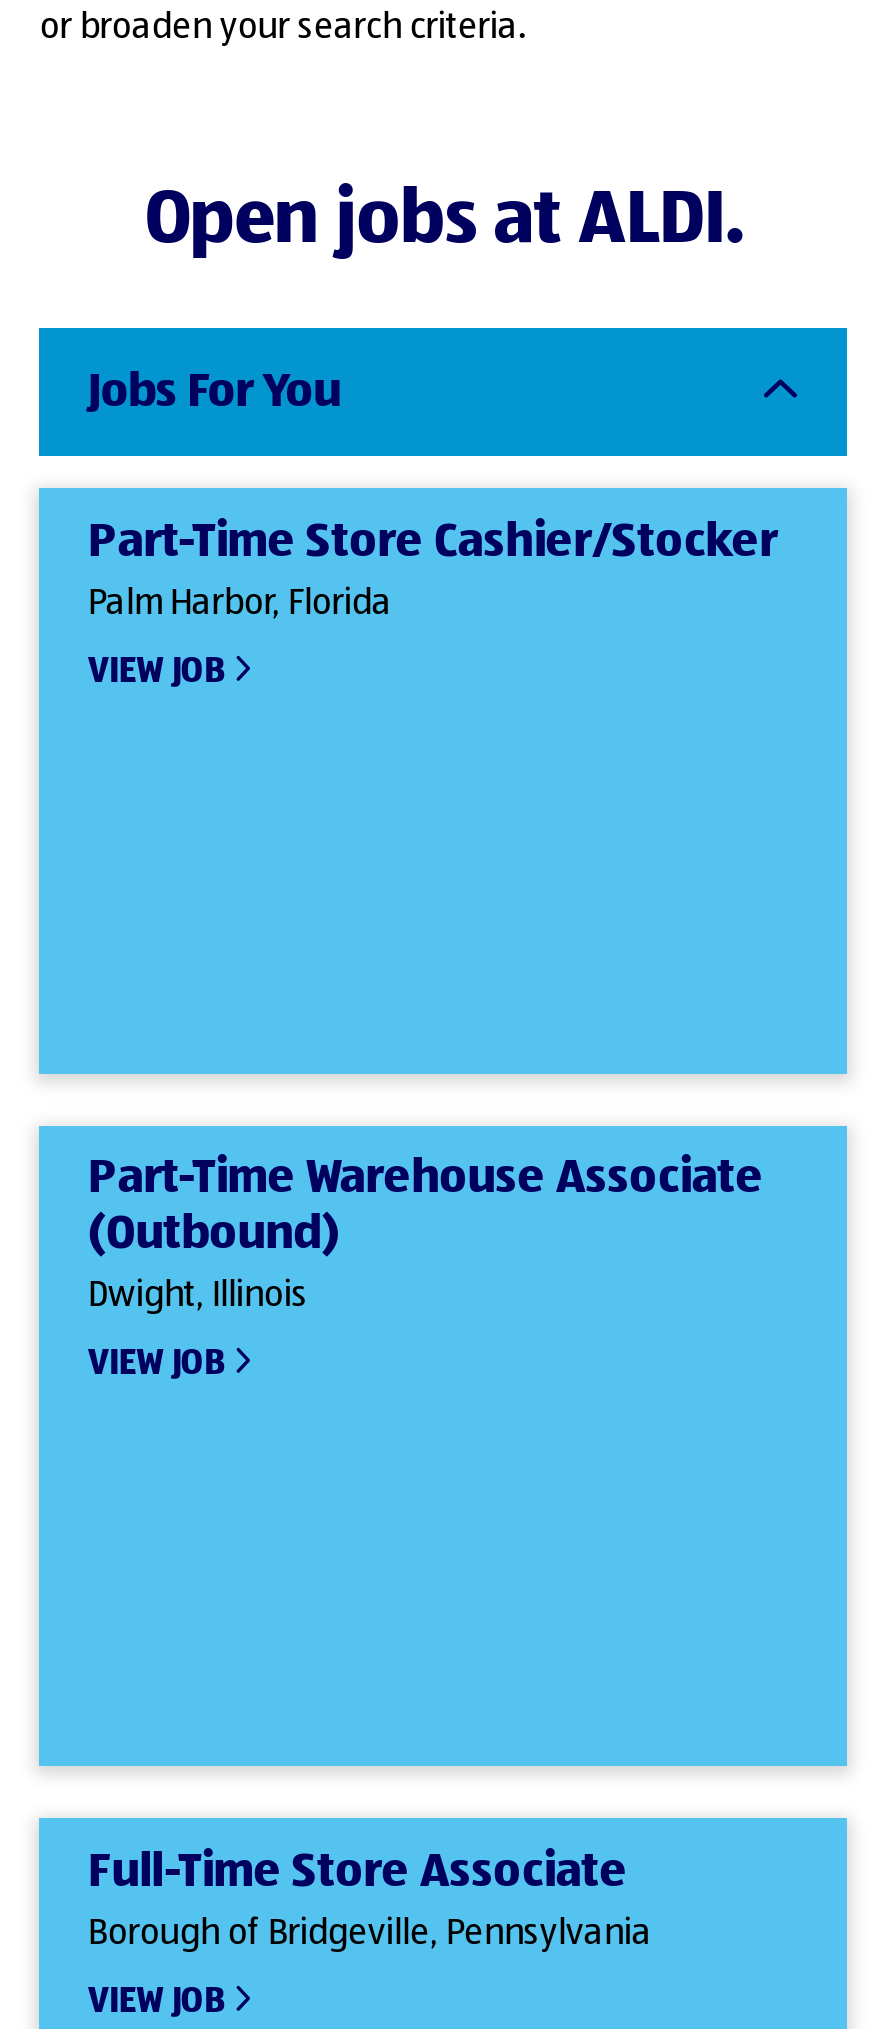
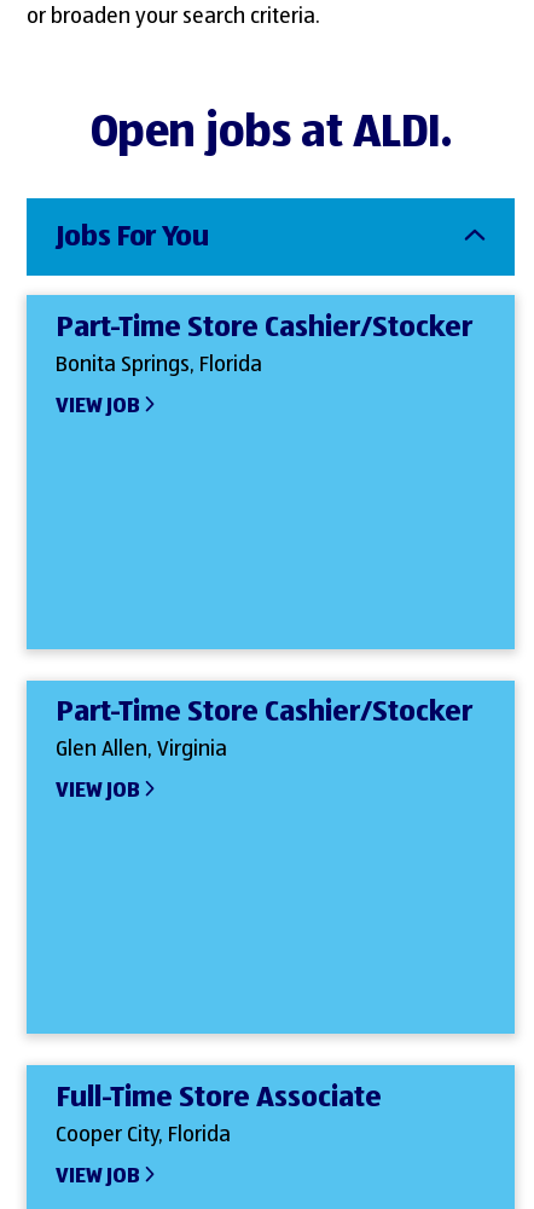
- Palm Harbor, Florida
+ Bonita Springs, Florida

- Part-Time Warehouse Associate
- (Outbound)
- Dwight, Illinois
+ Part-Time Store Cashier/Stocker
+ Glen Allen, Virginia

- Borough of Bridgeville, Pennsylvania
+ Cooper City, Florida
